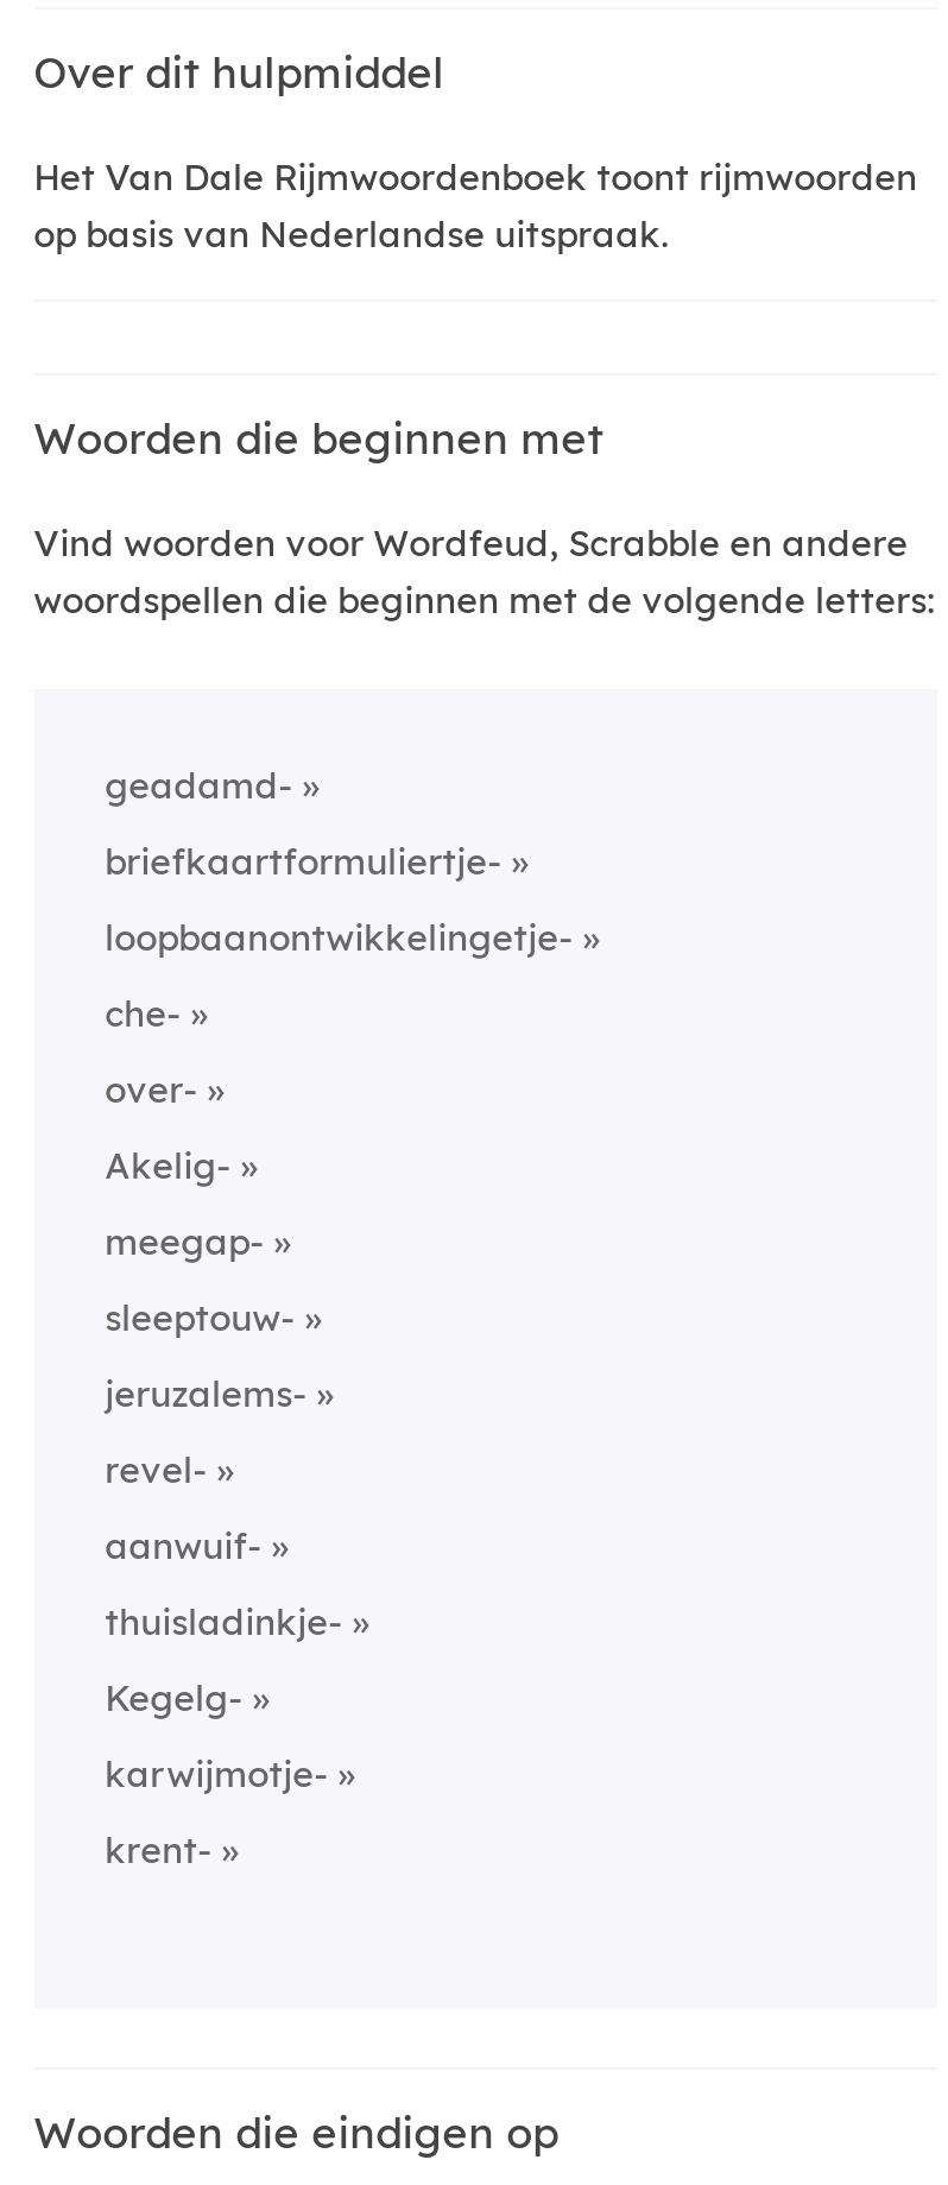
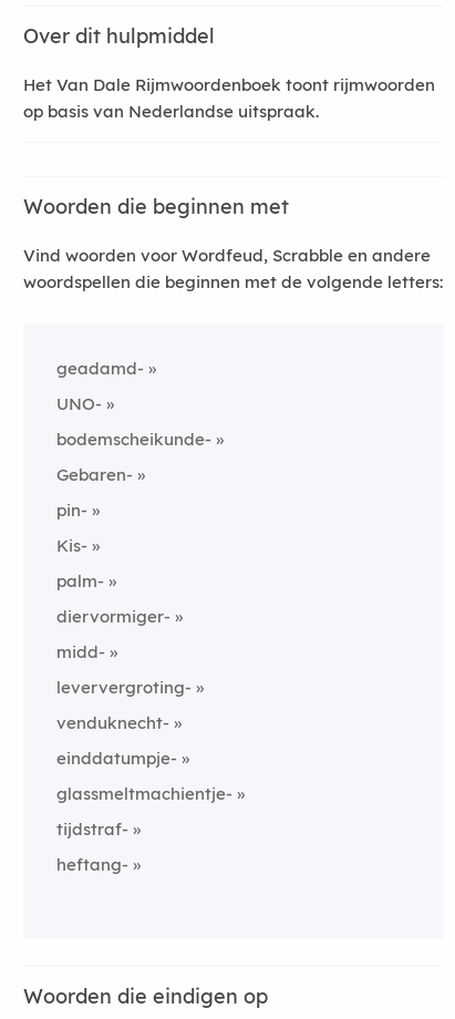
- briefkaartformuliertje-
+ UNO-

- loopbaanontwikkelingetje-
+ bodemscheikunde-

- che-
+ Gebaren-

- over-
+ pin-

- Akelig-
+ Kis-

- meegap-
+ palm-

- sleeptouw-
+ diervormiger-

- jeruzalems-
+ midd-

- revel-
+ leververgroting-

- aanwuif-
+ venduknecht-

- thuisladinkje-
+ einddatumpje-

- Kegelg-
+ glassmeltmachientje-

- karwijmotje-
+ tijdstraf-

- krent-
+ heftang-
